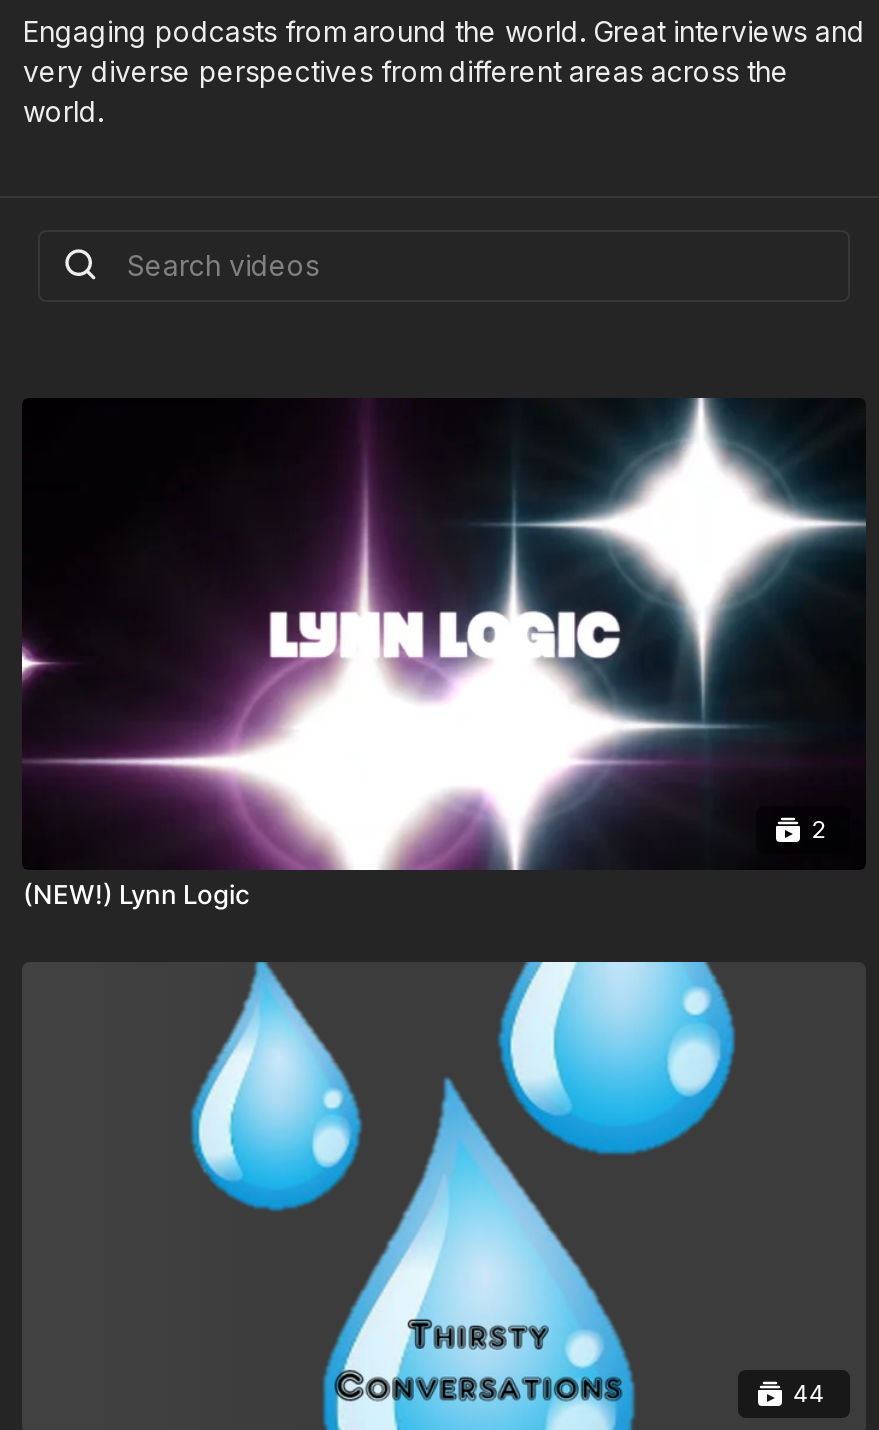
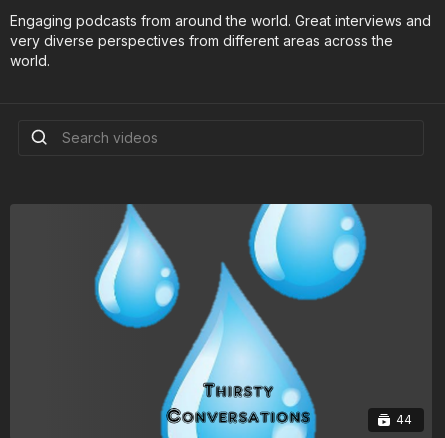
- [image]
- 2
- (NEW!) Lynn Logic
